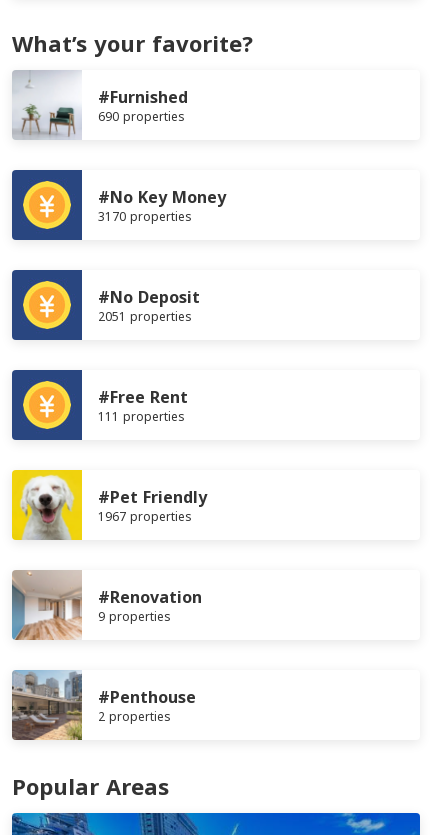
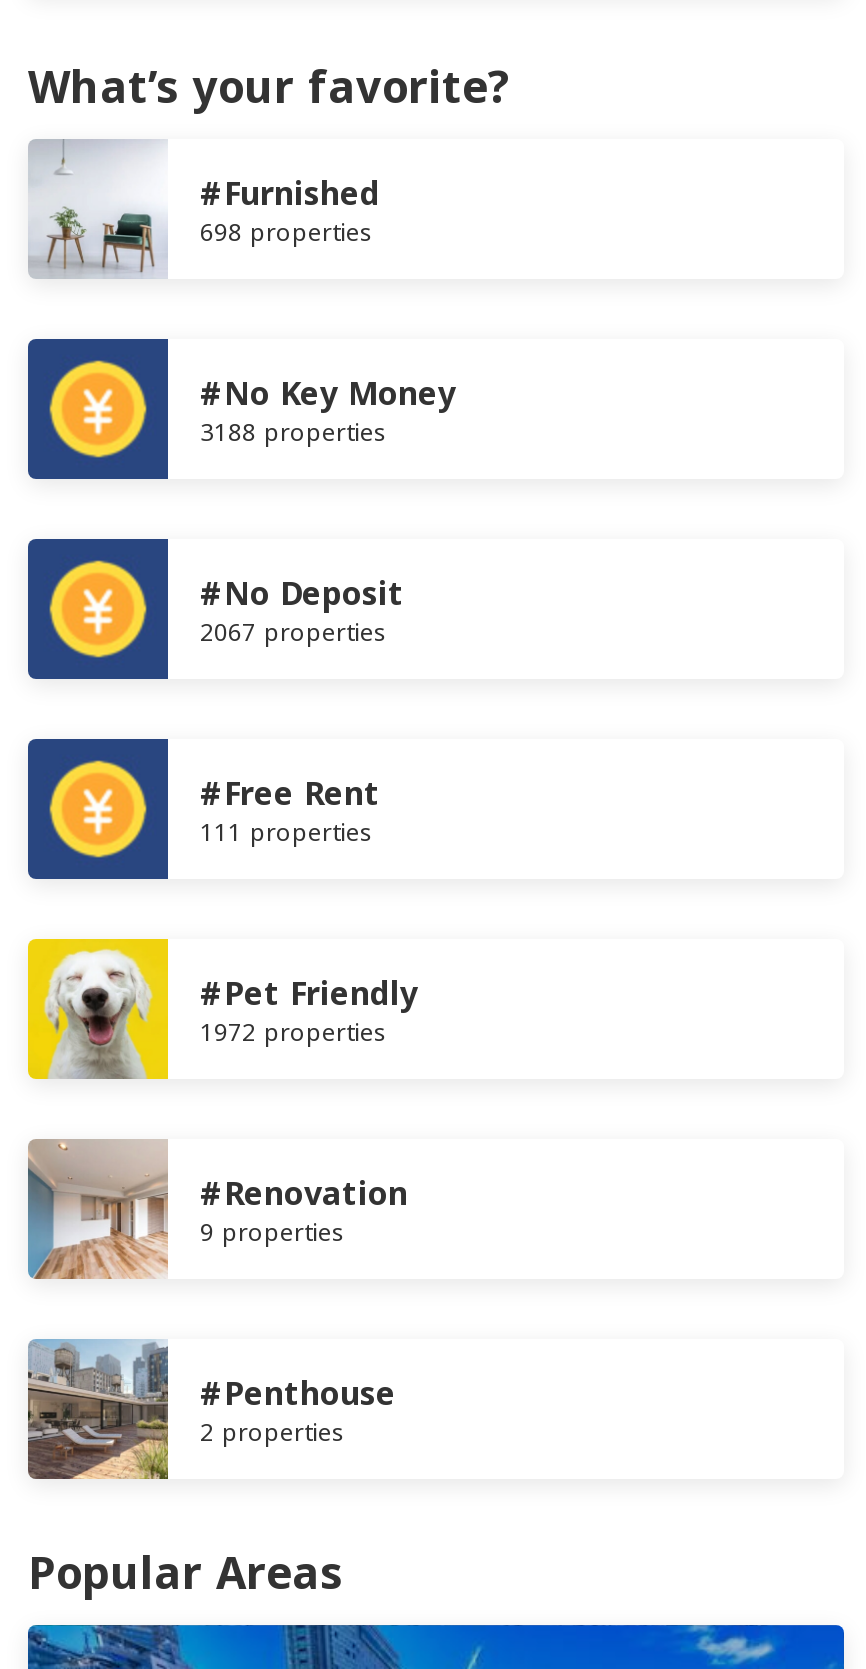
- 690 properties
+ 698 properties

- 3170 properties
+ 3188 properties

- 2051 properties
+ 2067 properties

- 1967 properties
+ 1972 properties
